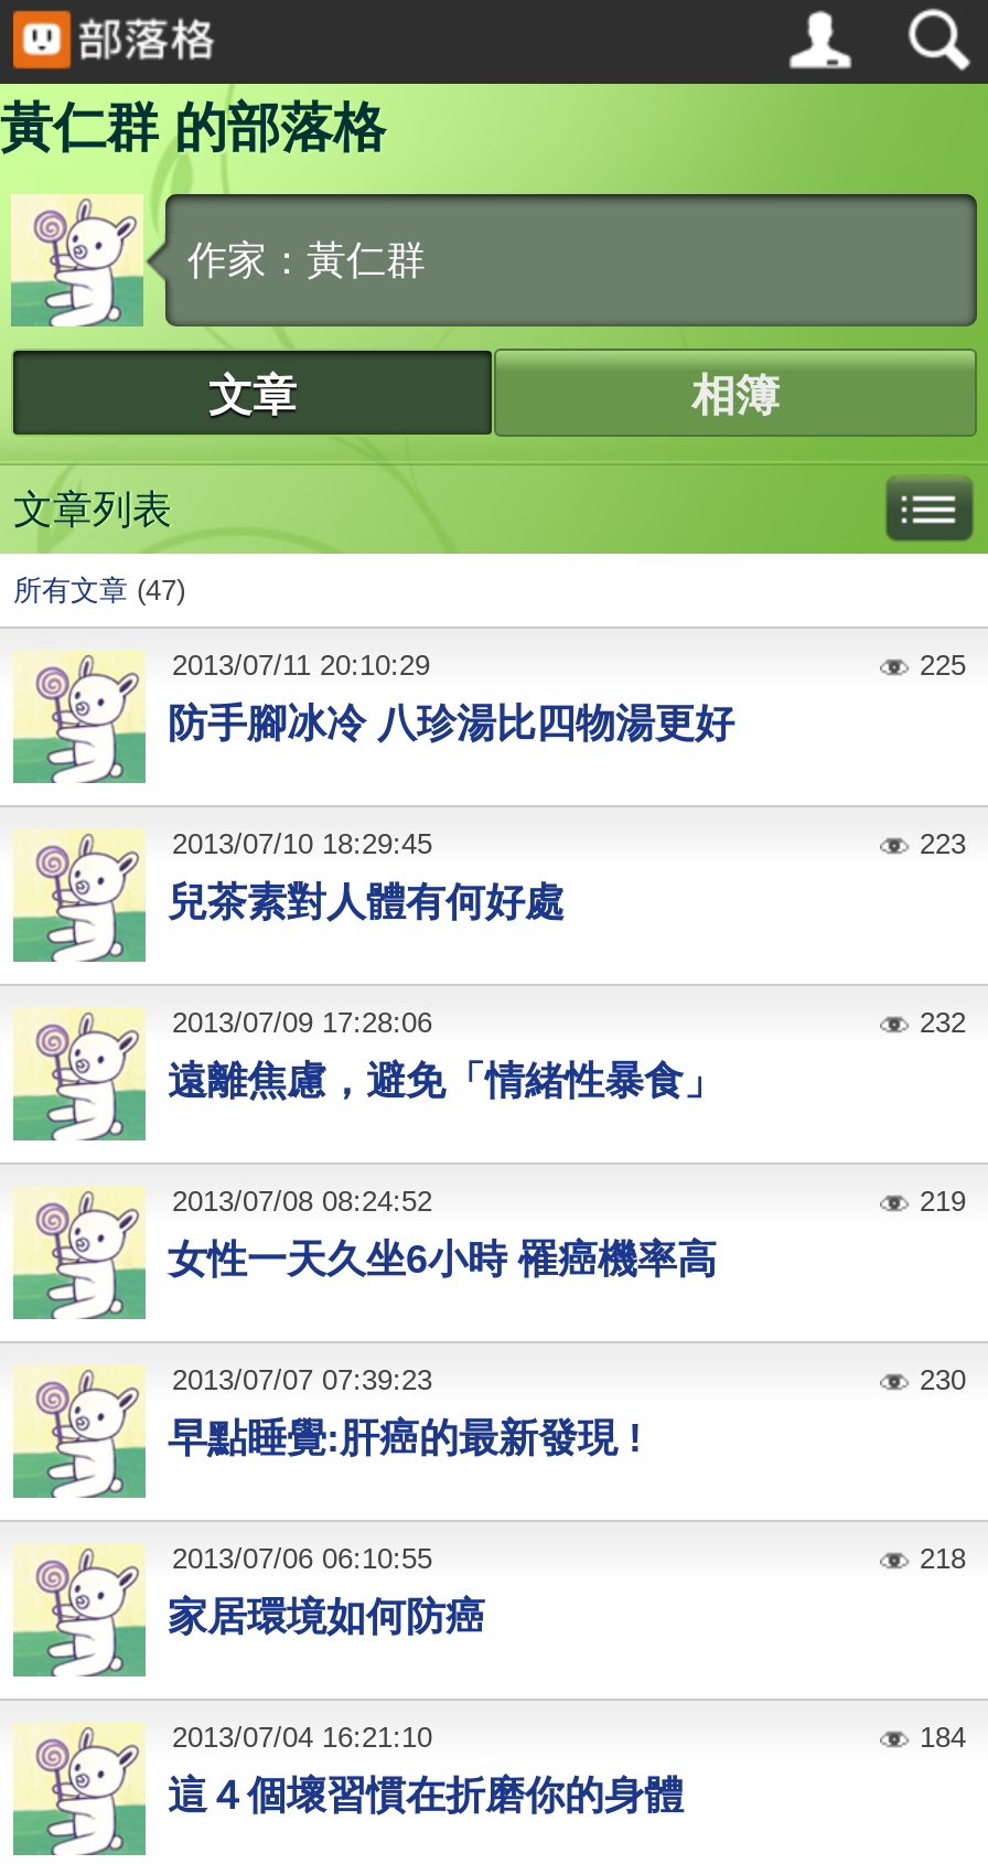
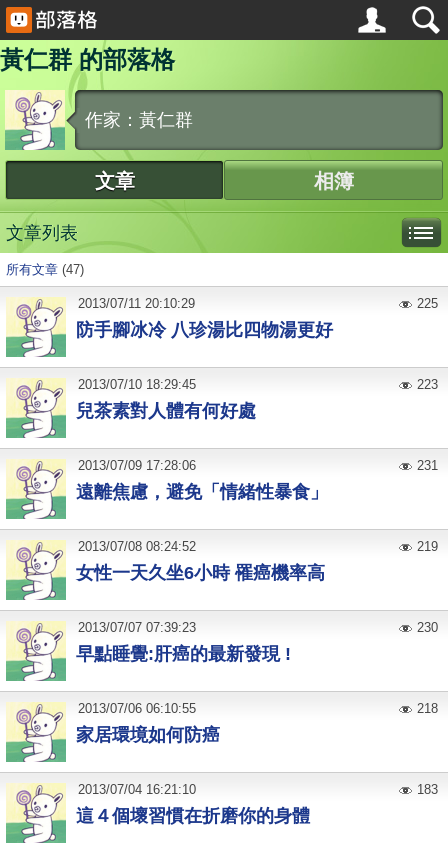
- 232
+ 231

- 184
+ 183
